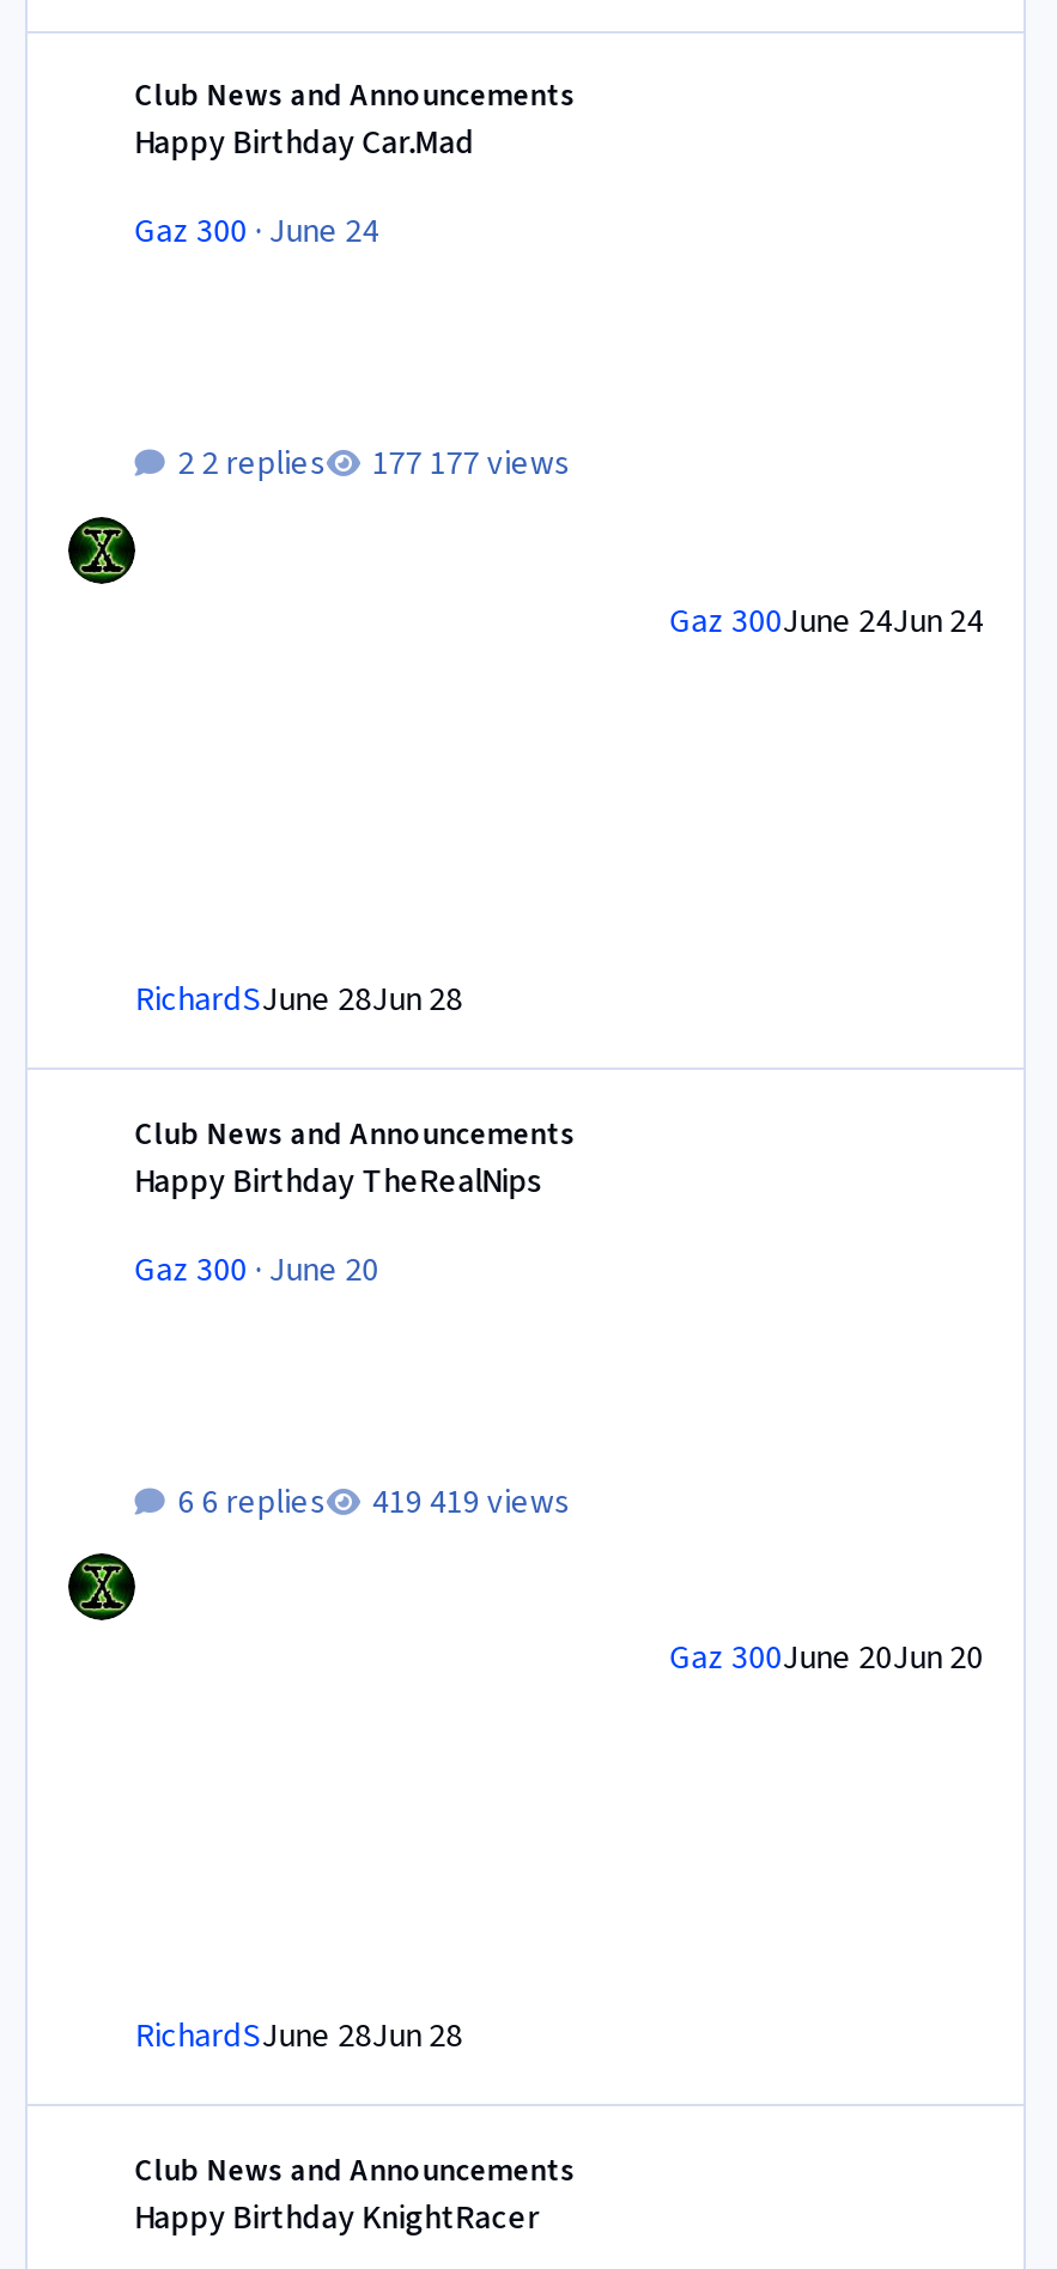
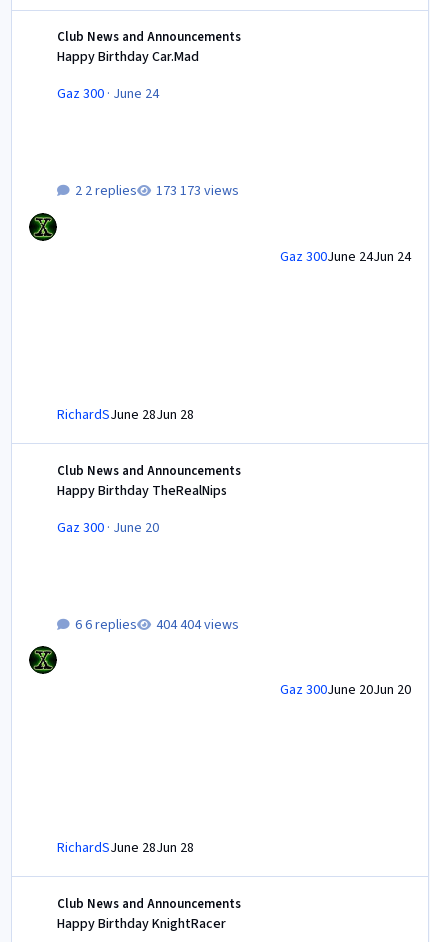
- 177 views
+ 173 views

- 419 views
+ 404 views
